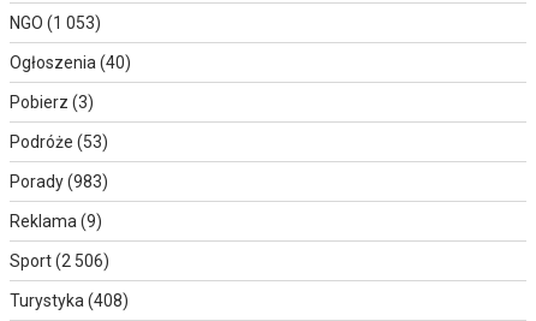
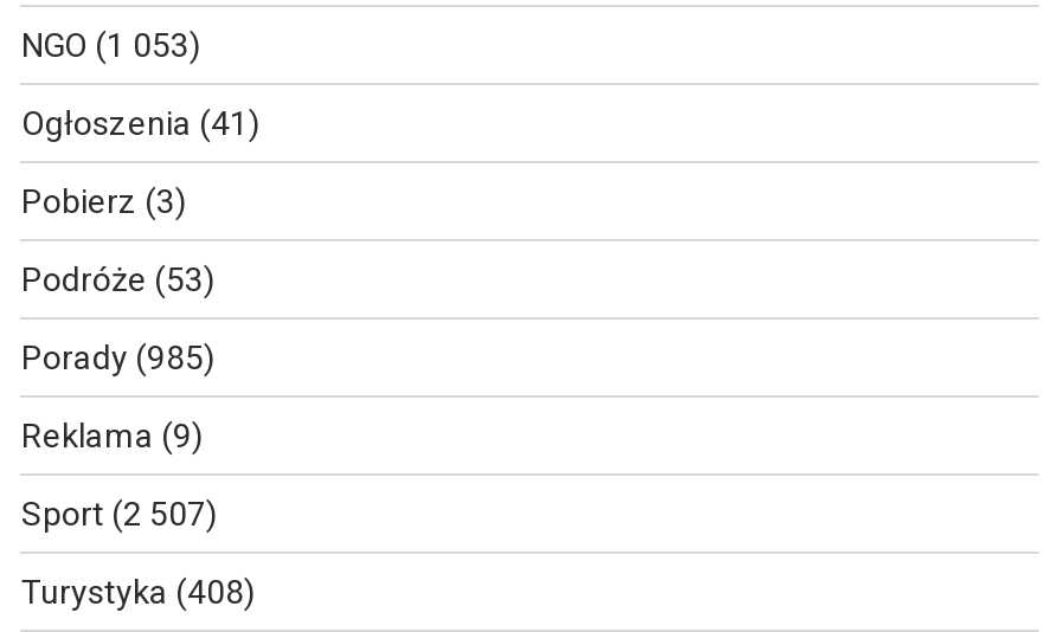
- Ogłoszenia (40)
+ Ogłoszenia (41)

- Porady (983)
+ Porady (985)

- Sport (2 506)
+ Sport (2 507)
